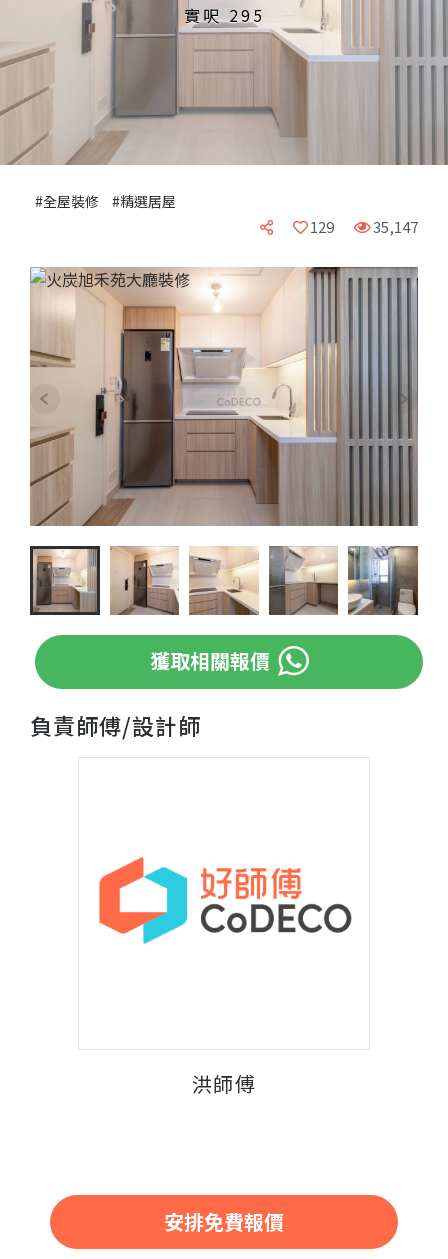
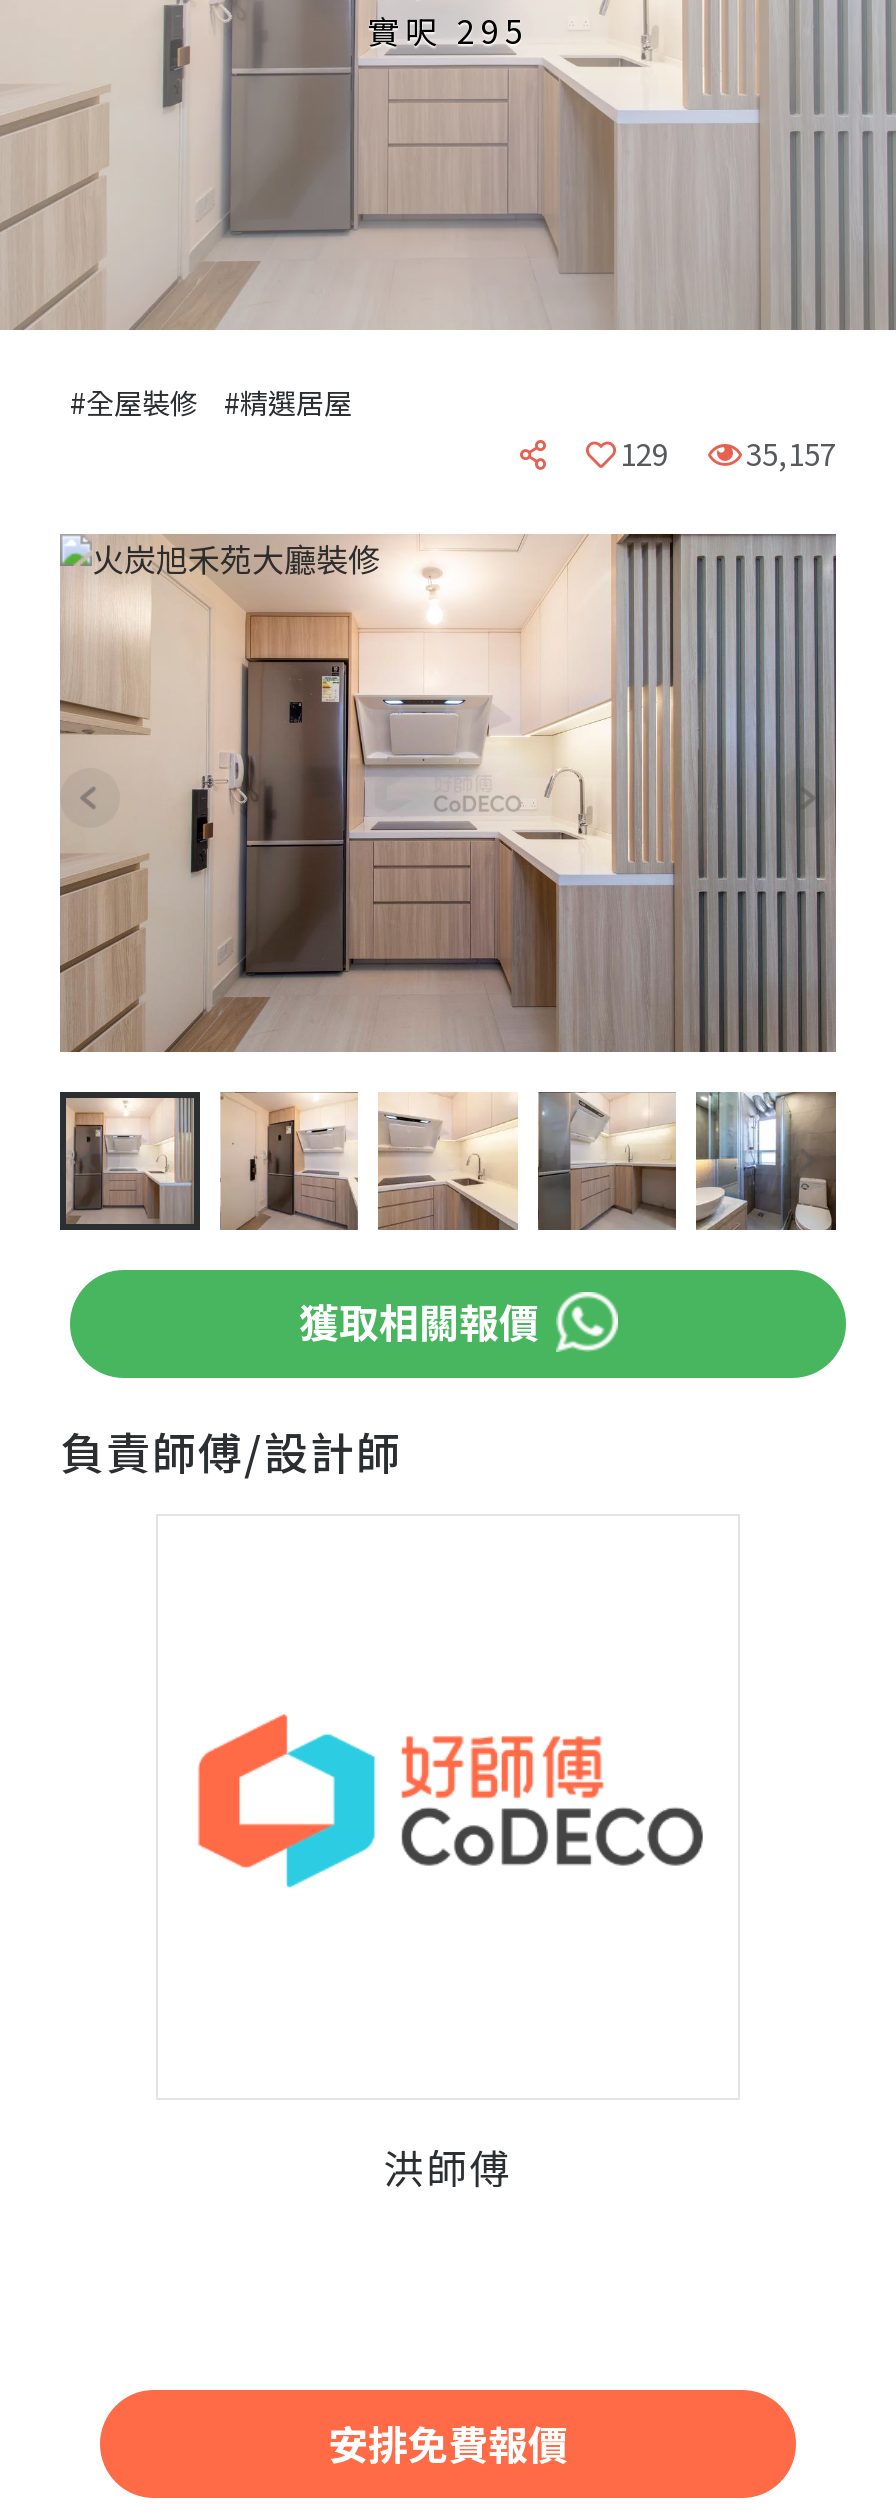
- 129 35,147
+ 129 35,157
